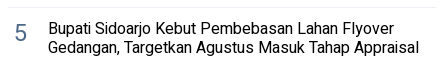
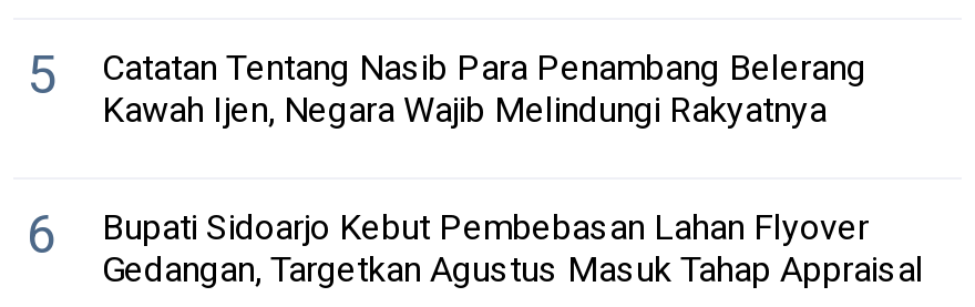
+ Catatan Tentang Nasib Para Penambang Belerang
+ Kawah Ijen, Negara Wajib Melindungi Rakyatnya
+ 6
